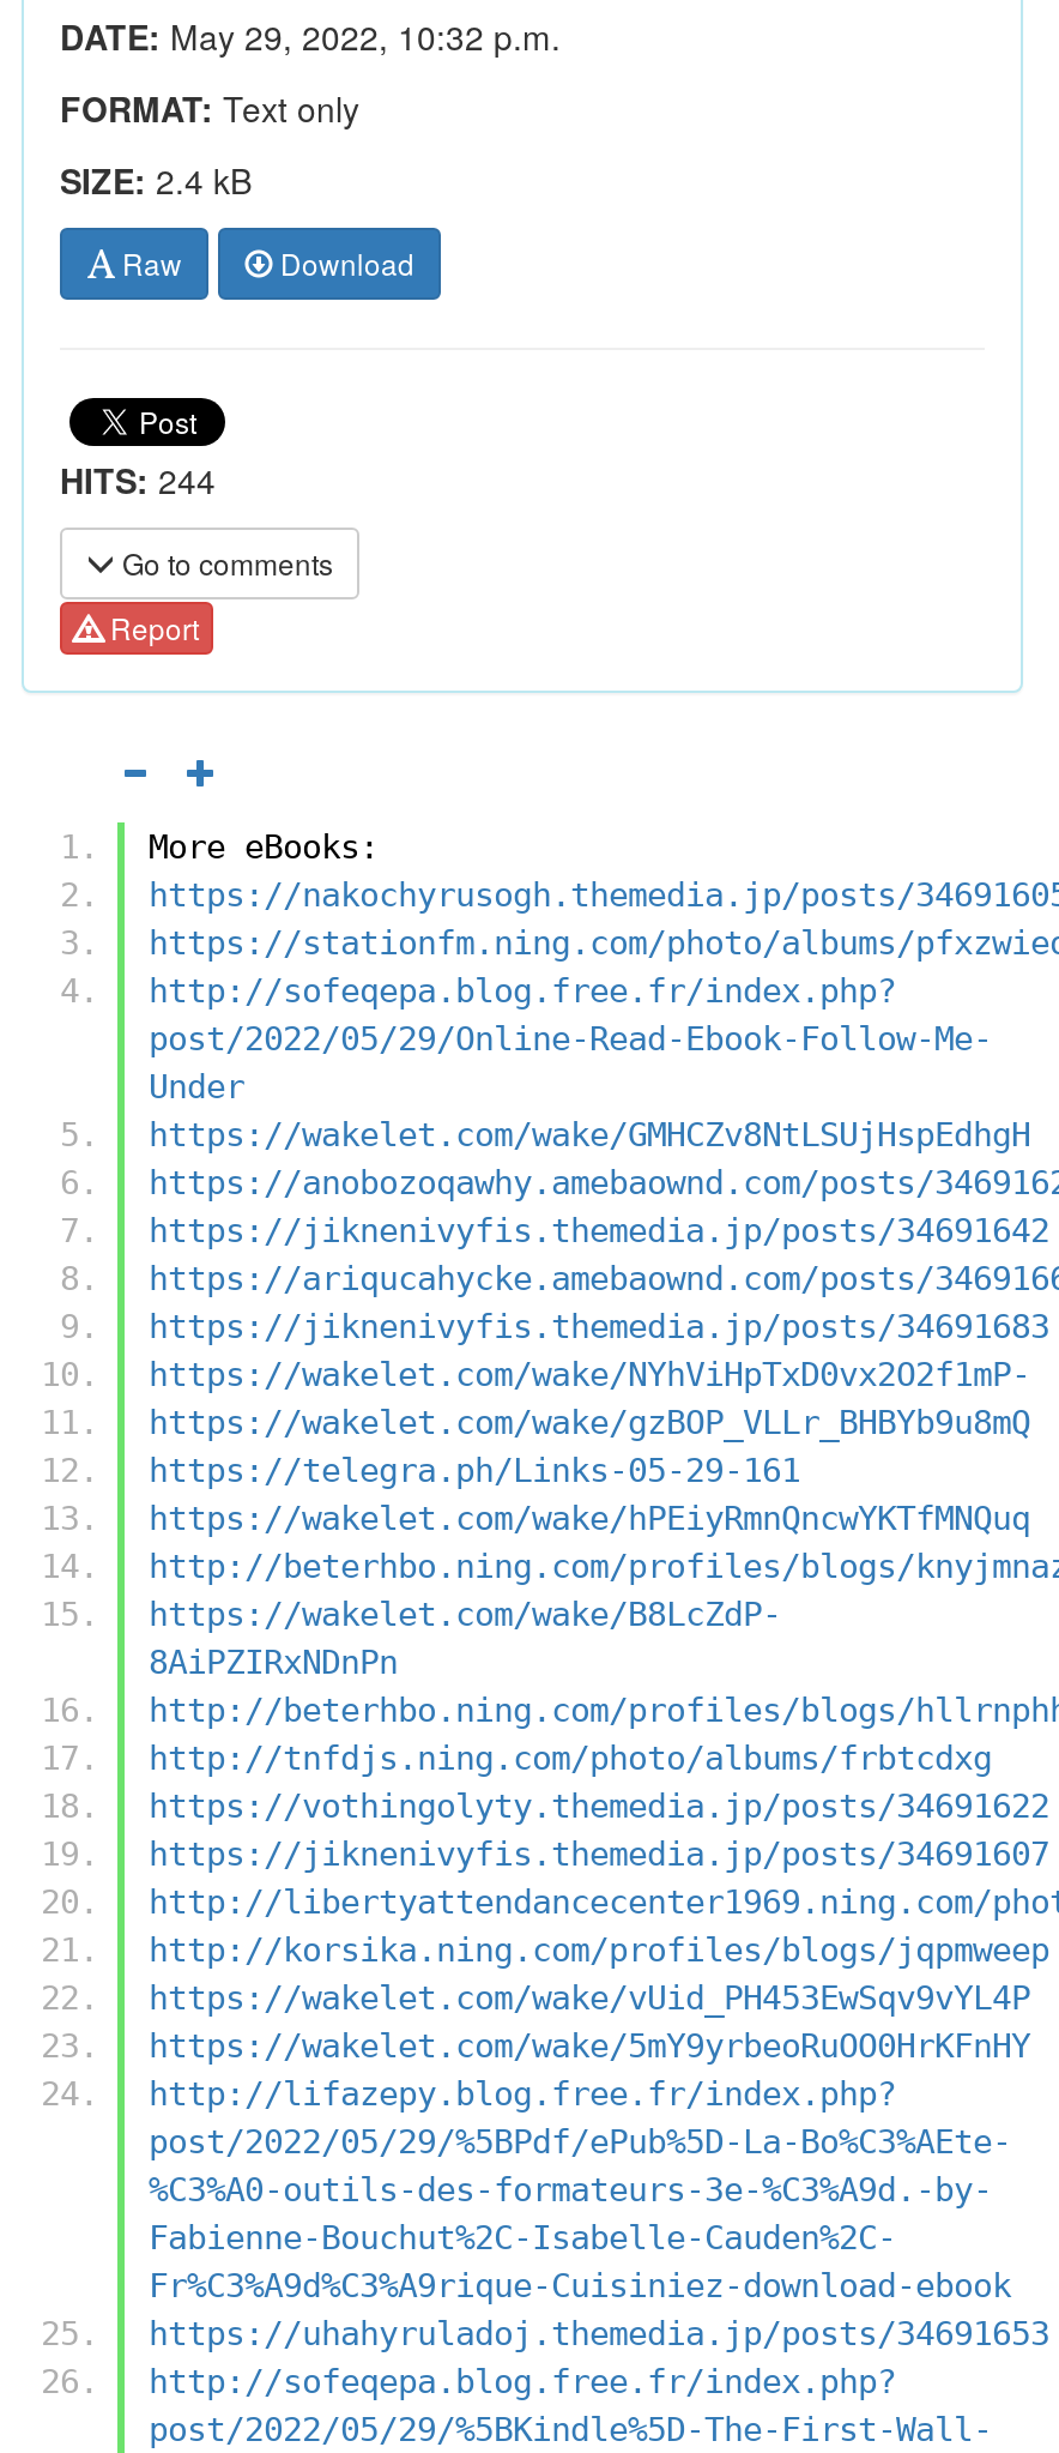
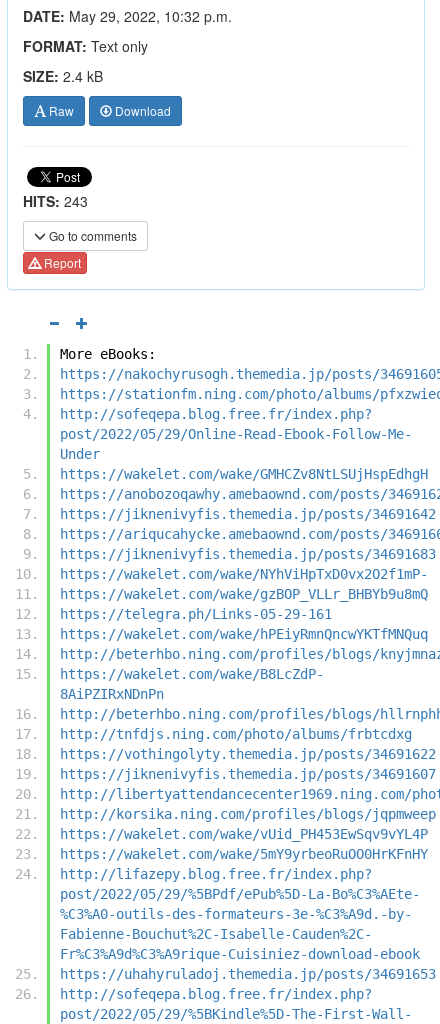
- HITS: 244
+ HITS: 243
